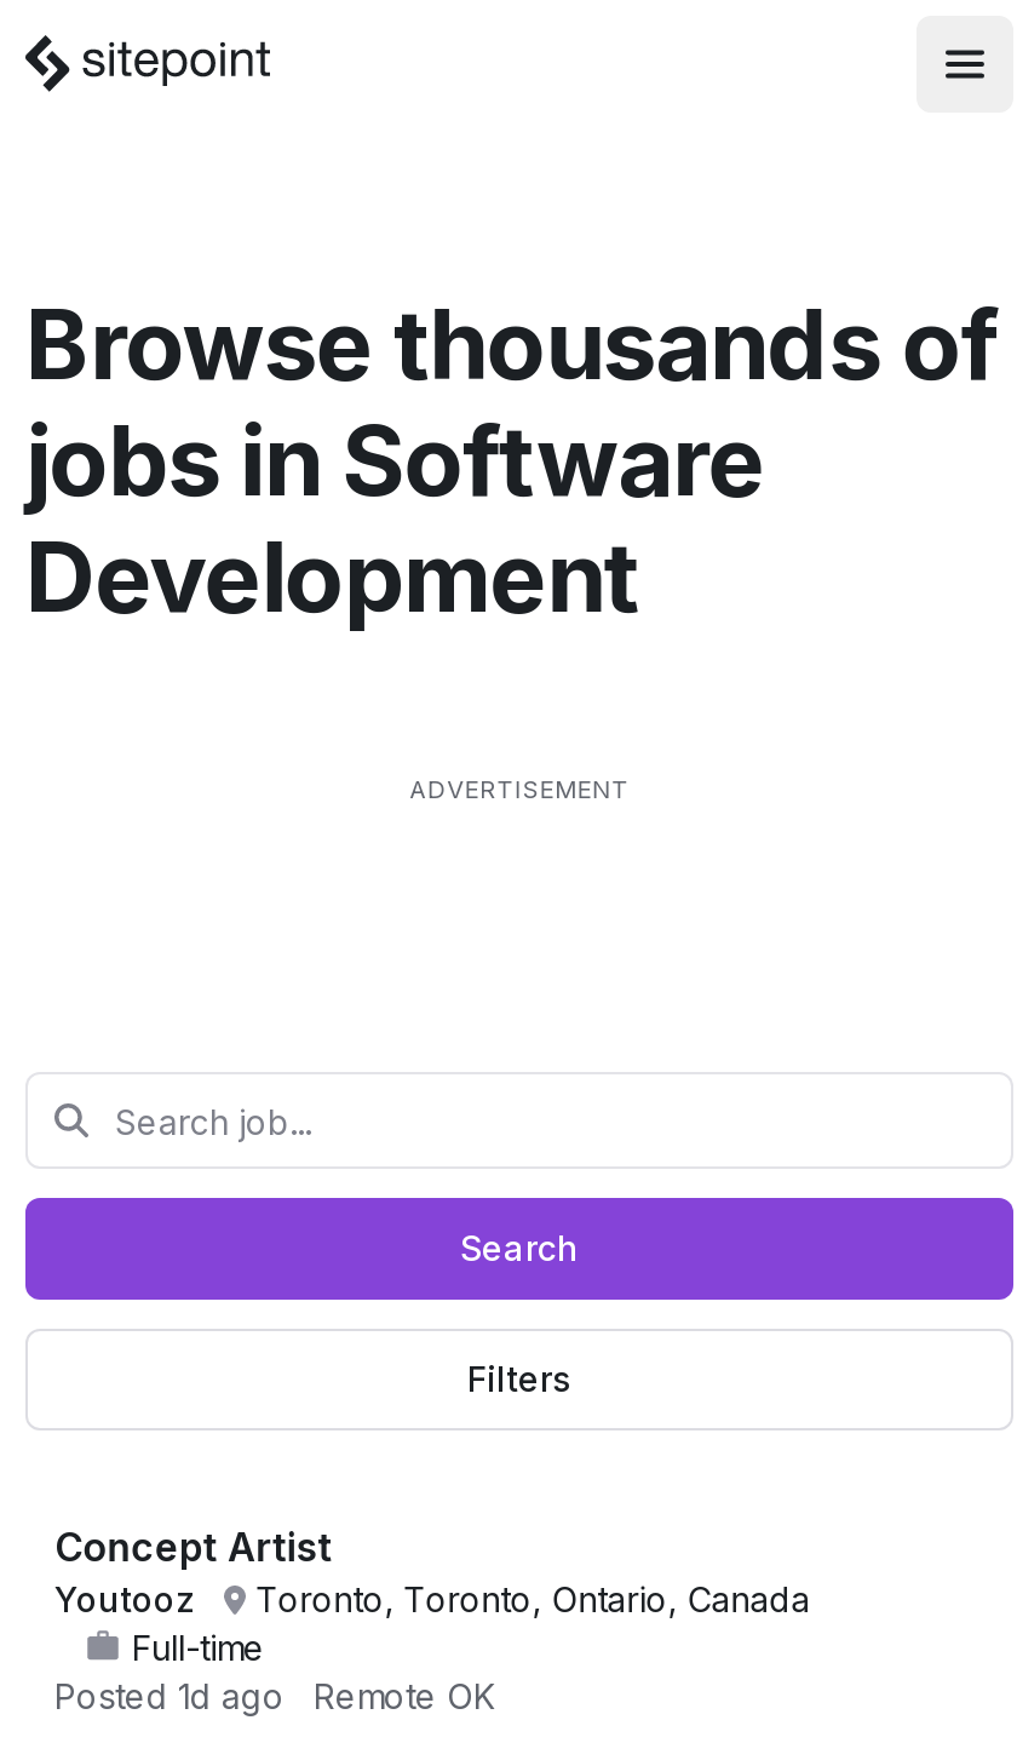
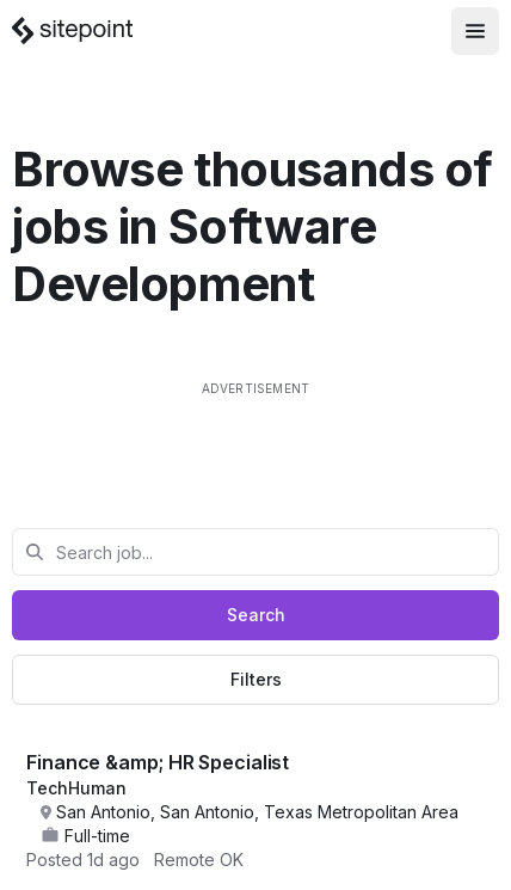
- Concept Artist
- Youtooz
- Toronto, Toronto, Ontario, Canada
+ Finance &amp; HR Specialist
+ TechHuman
+ San Antonio, San Antonio, Texas Metropolitan Area
